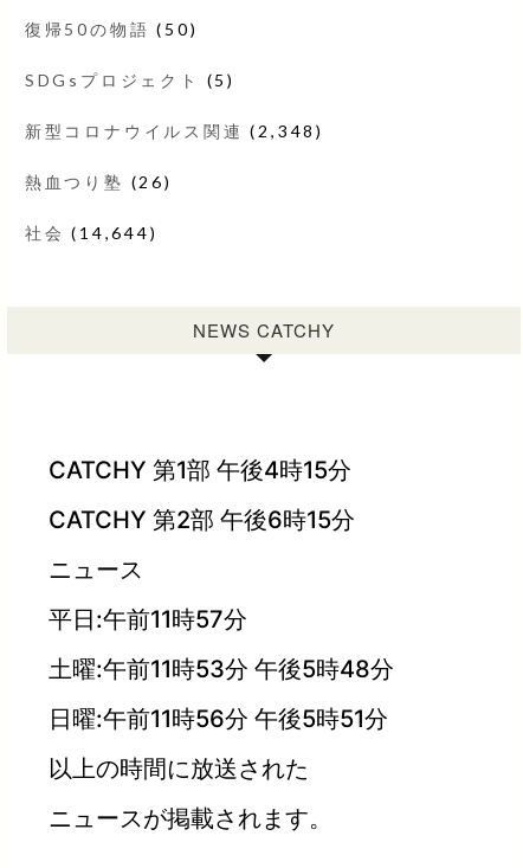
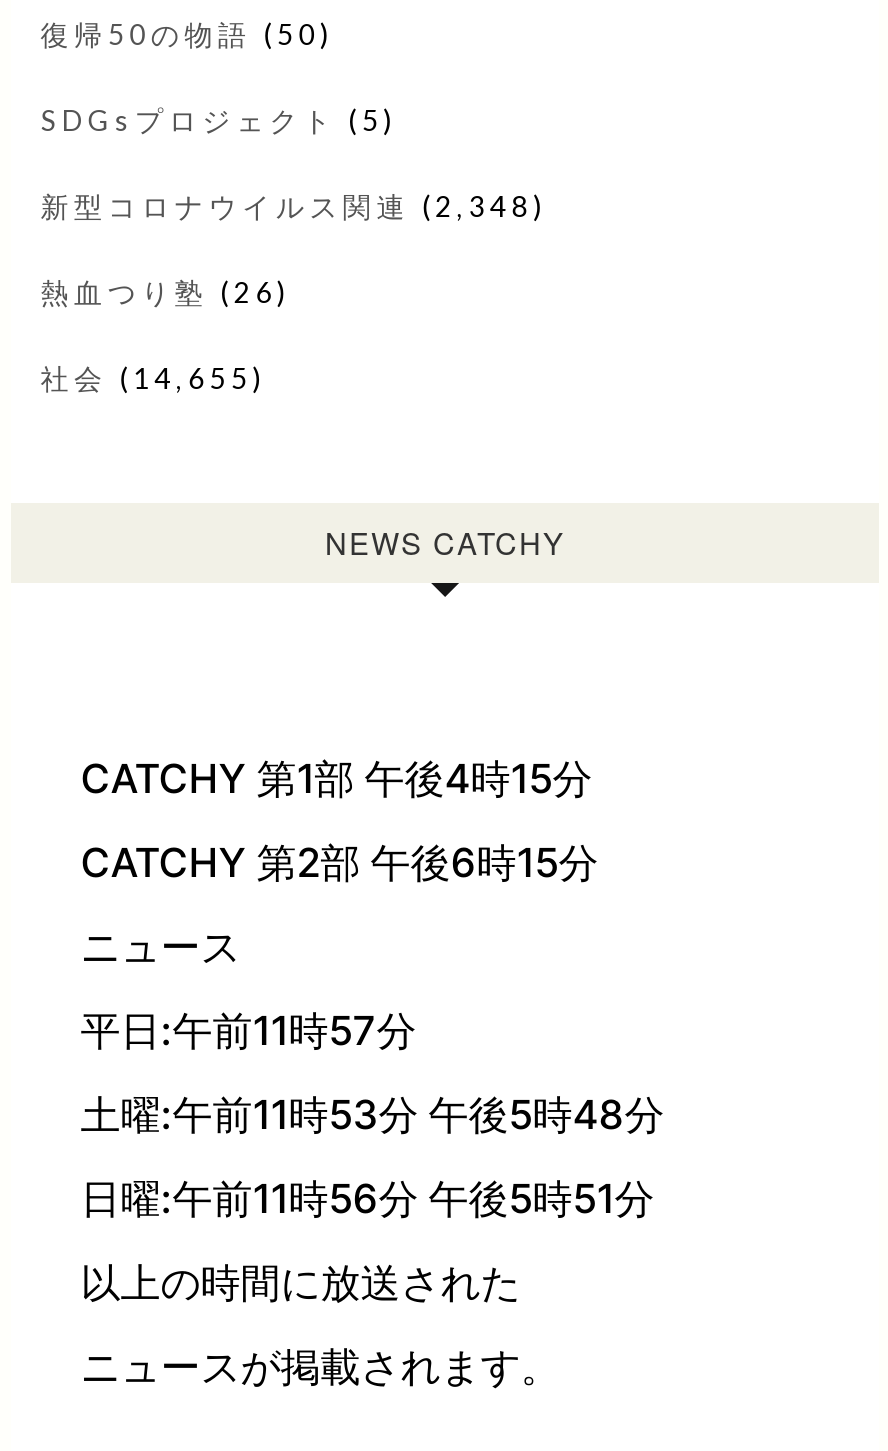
- 社会(14,644)
+ 社会(14,655)
